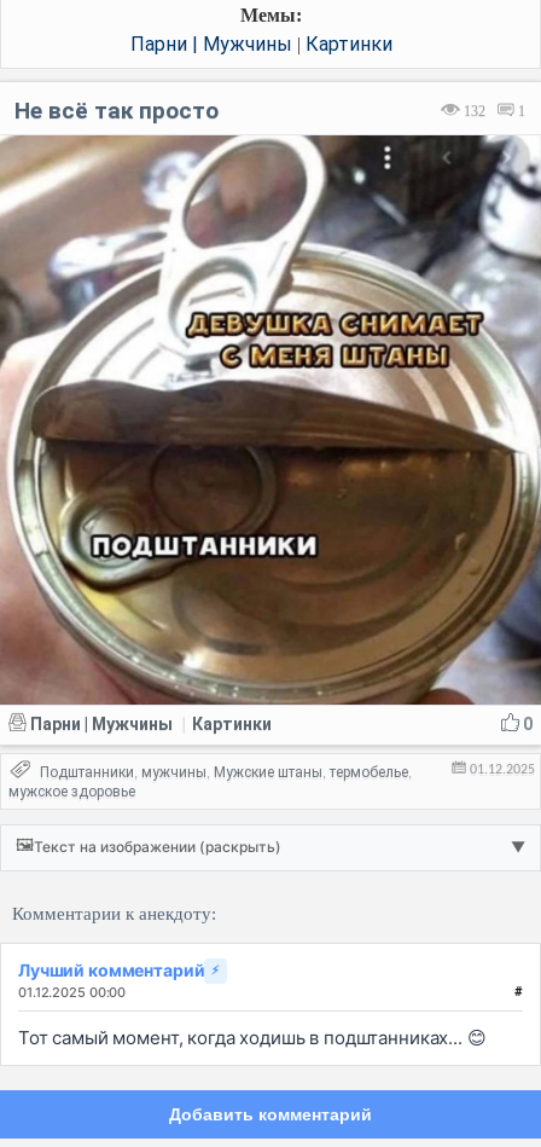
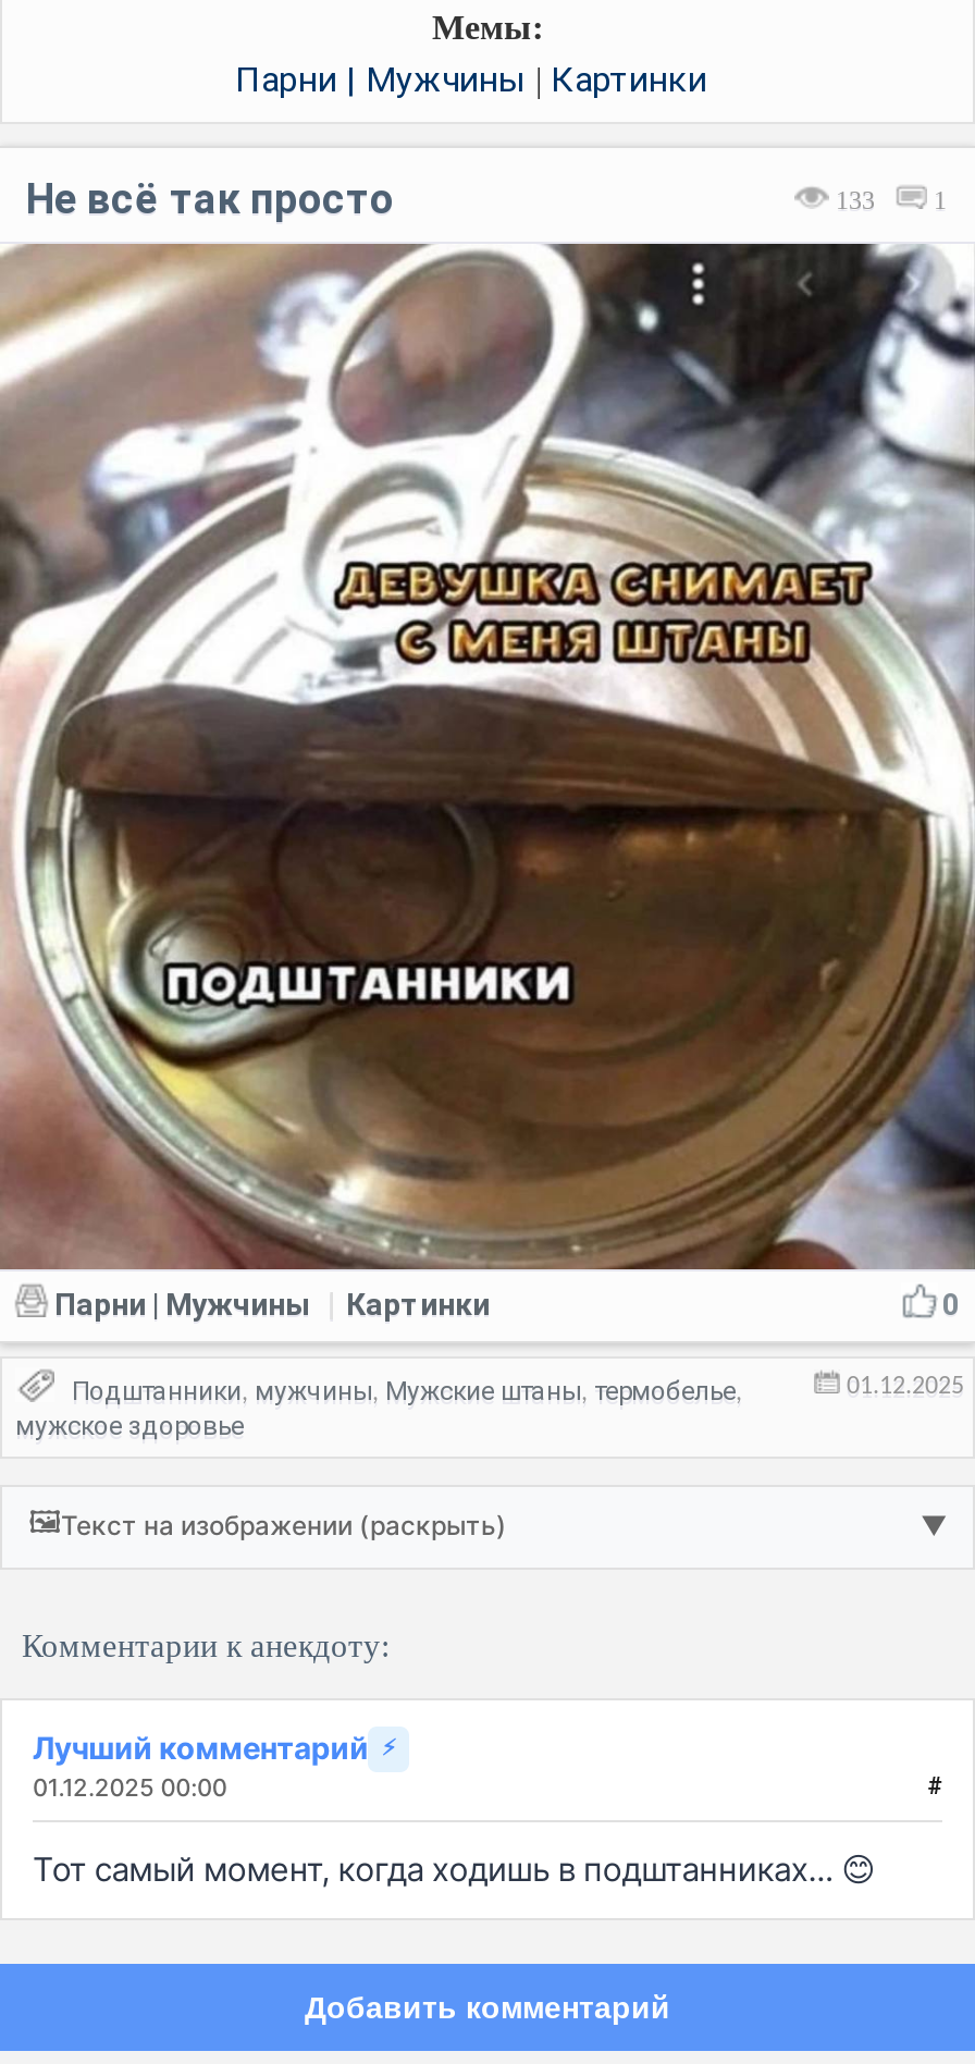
- 132 1
+ 133 1
